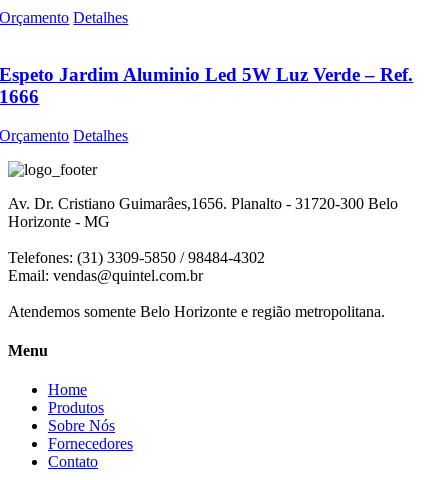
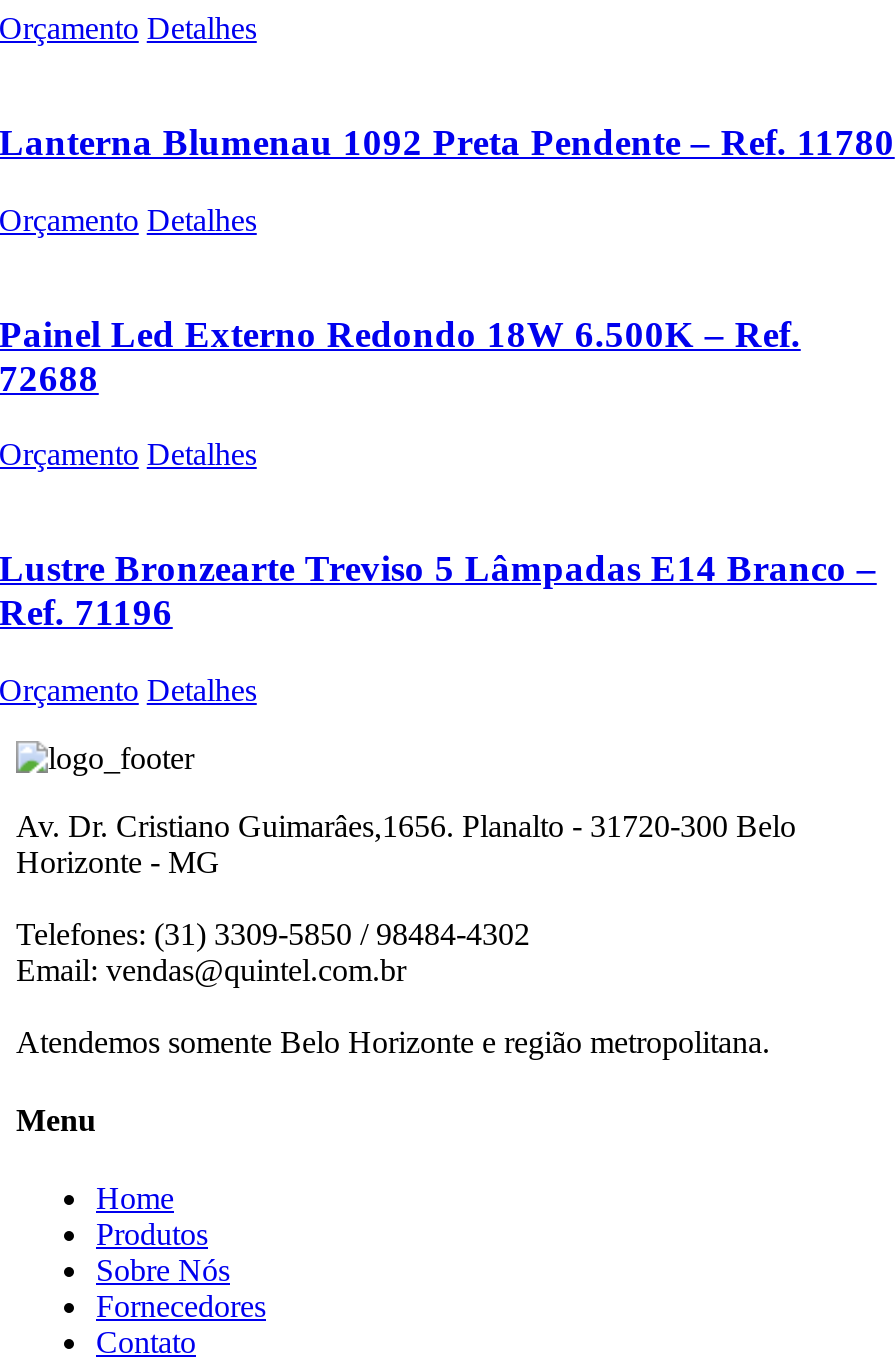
- Espeto Jardim Aluminio Led 5W Luz Verde – Ref.
- 1666
+ Lanterna Blumenau 1092 Preta Pendente – Ref. 11780
+ Orçamento Detalhes
+ Painel Led Externo Redondo 18W 6.500K – Ref.
+ 72688
+ Orçamento Detalhes
+ Lustre Bronzearte Treviso 5 Lâmpadas E14 Branco –
+ Ref. 71196
